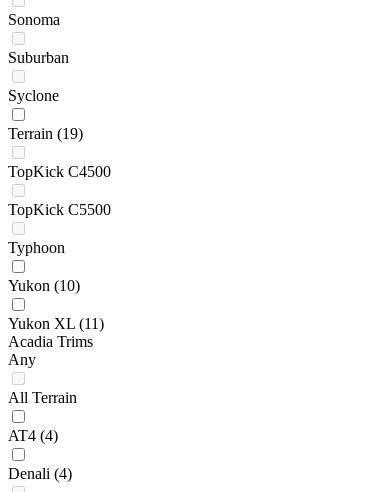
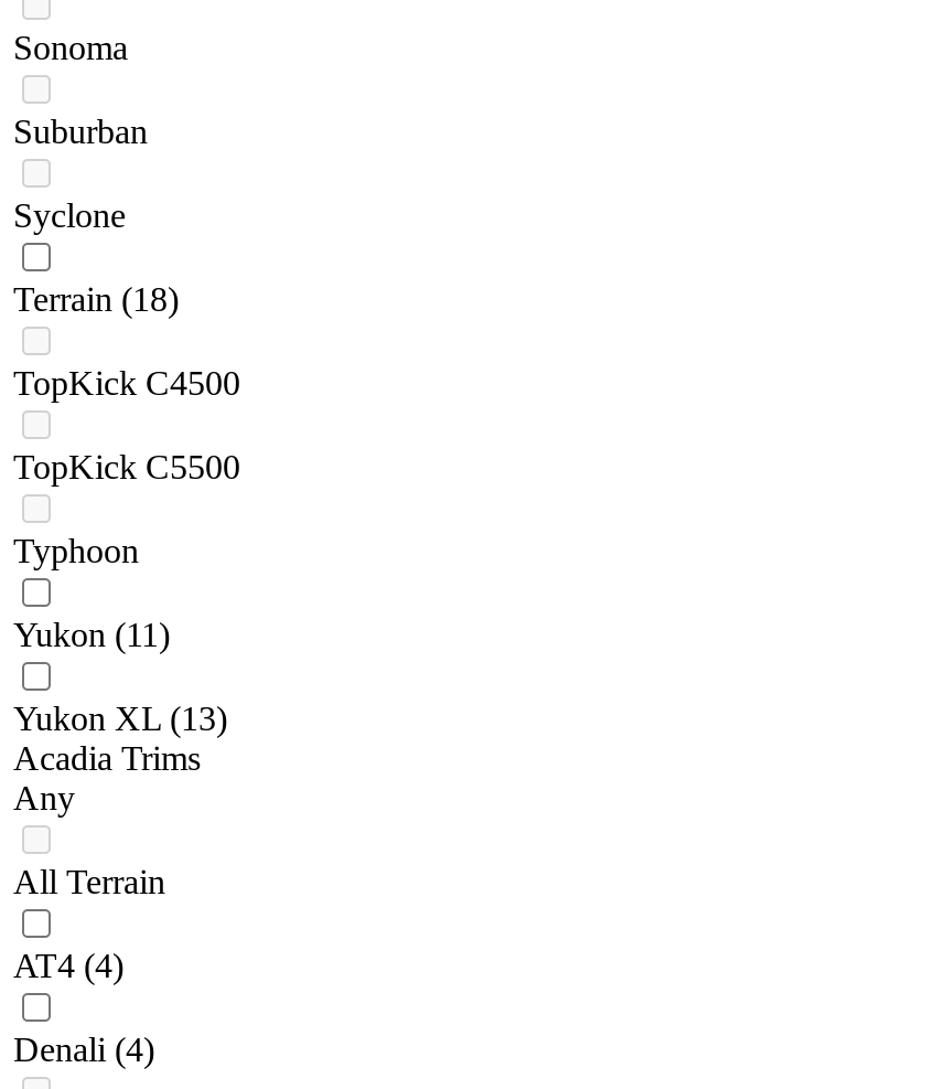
- Terrain (19)
+ Terrain (18)

- Yukon (10)
+ Yukon (11)

- Yukon XL (11)
+ Yukon XL (13)
